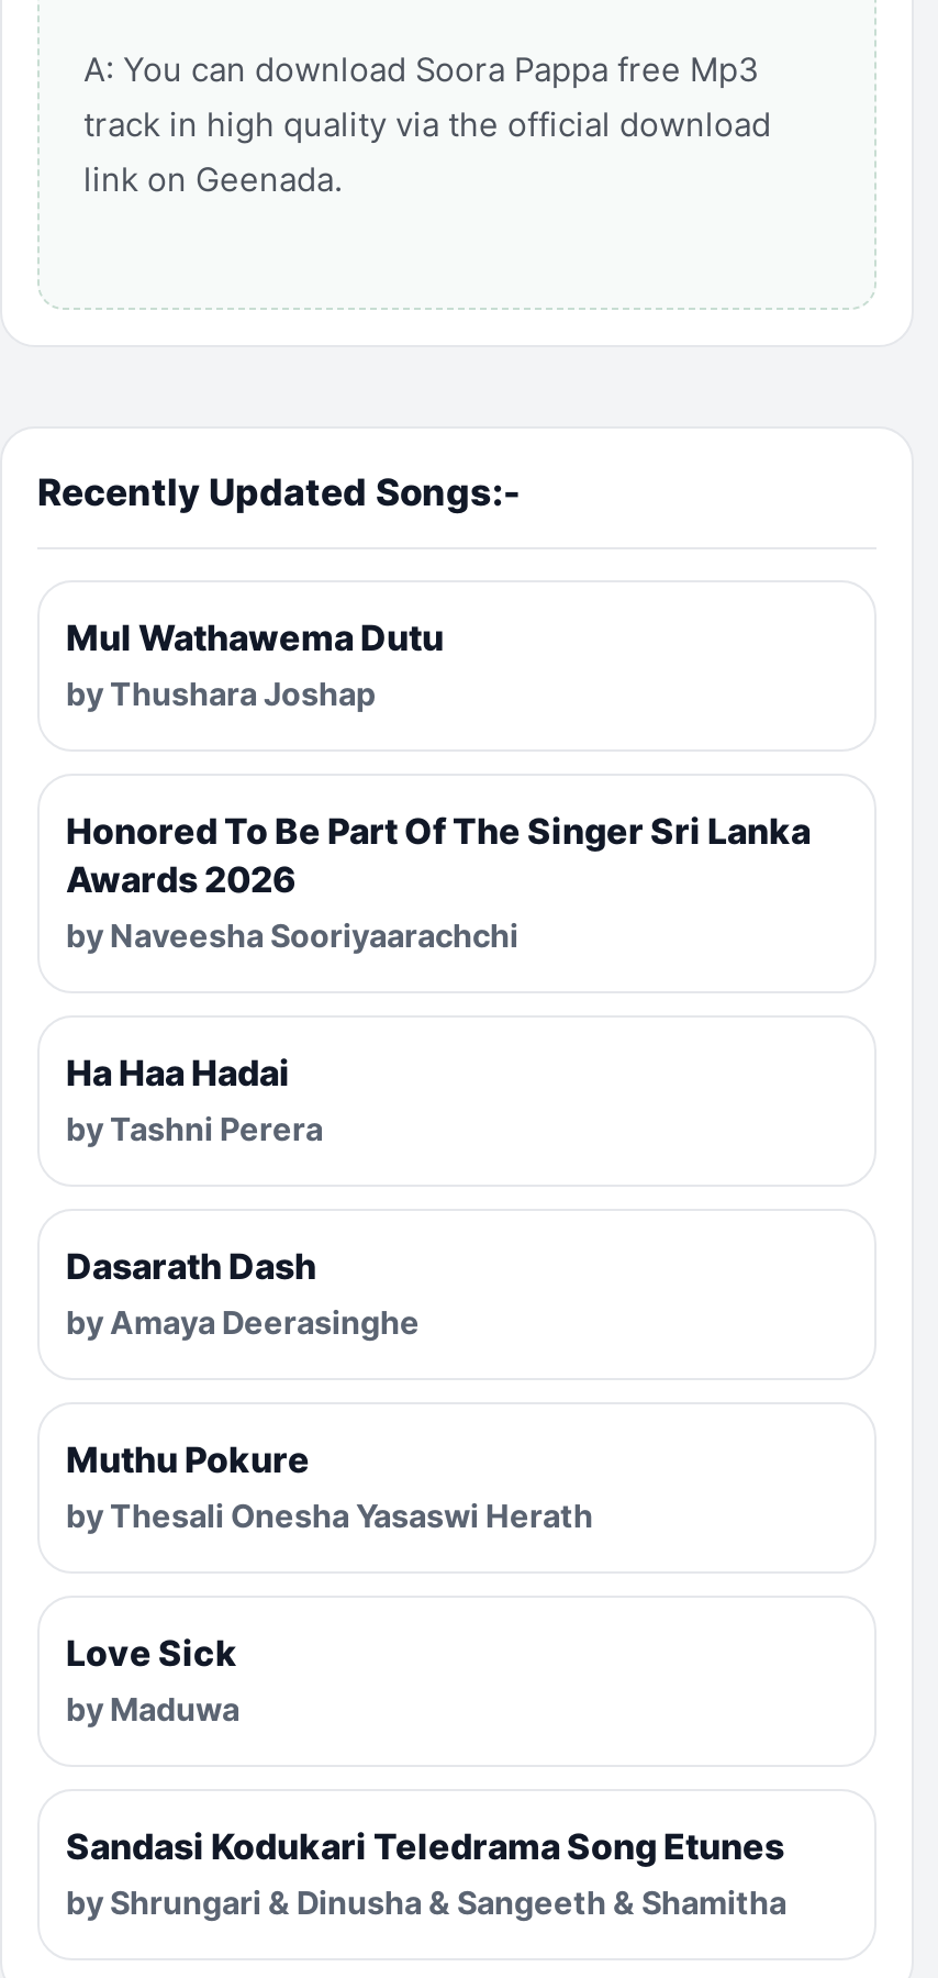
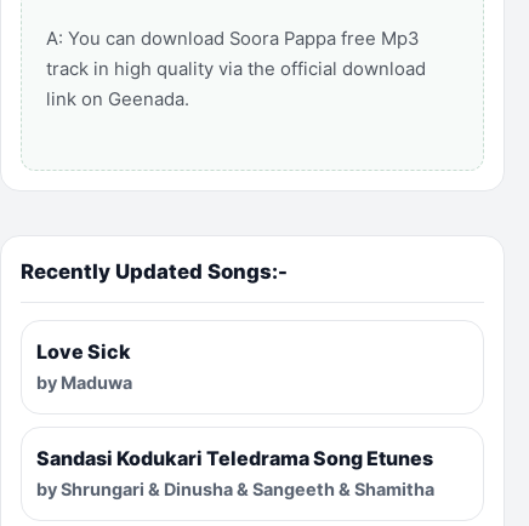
- Mul Wathawema Dutu
- by Thushara Joshap
- Honored To Be Part Of The Singer Sri Lanka
- Awards 2026
- by Naveesha Sooriyaarachchi
- Ha Haa Hadai
- by Tashni Perera
- Dasarath Dash
- by Amaya Deerasinghe
- Muthu Pokure
- by Thesali Onesha Yasaswi Herath
